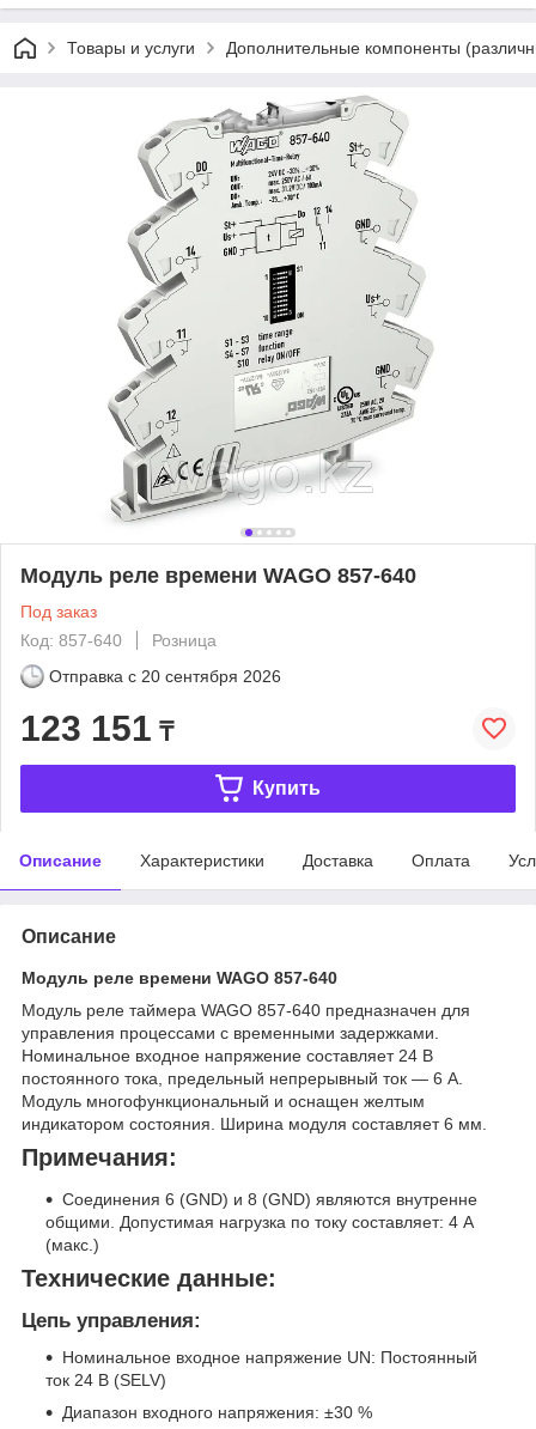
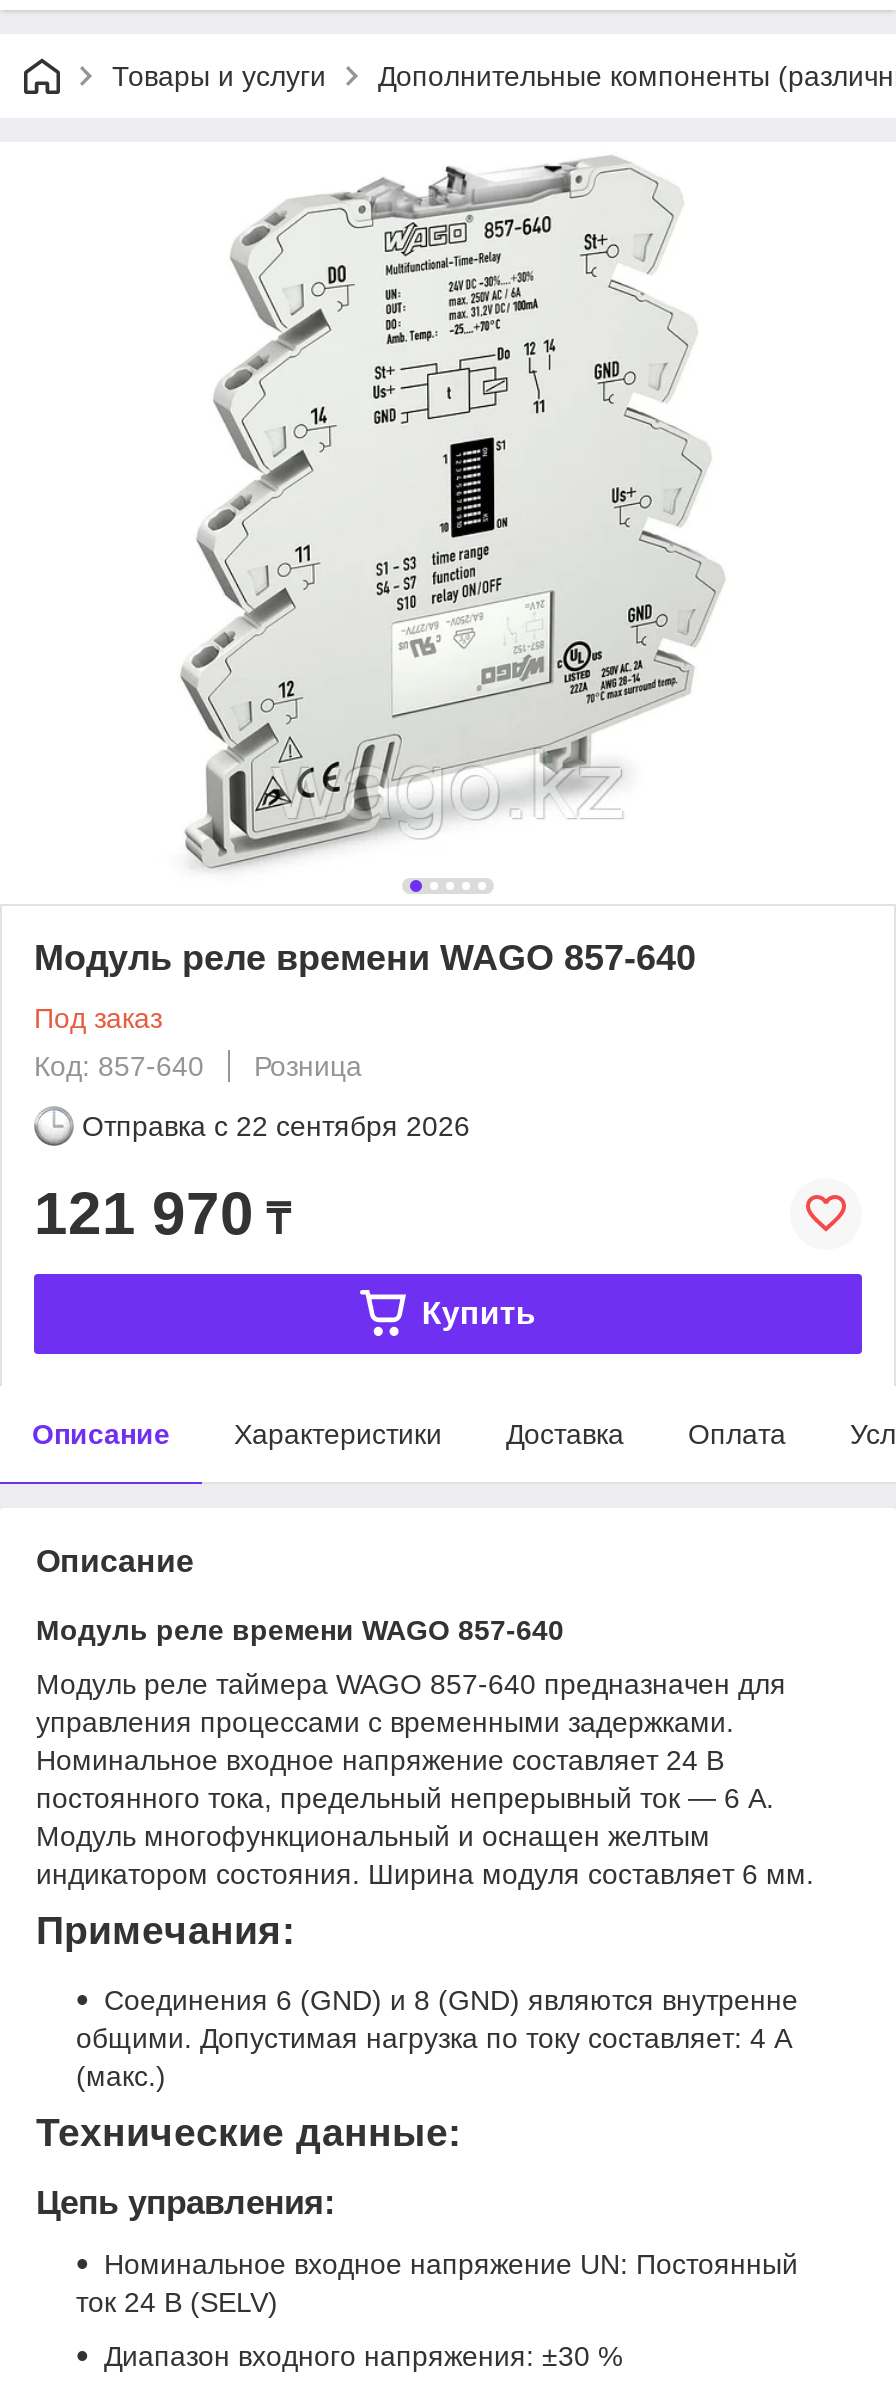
- Отправка с 20 сентября 2026
+ Отправка с 22 сентября 2026

- 123 151 ₸
+ 121 970 ₸
